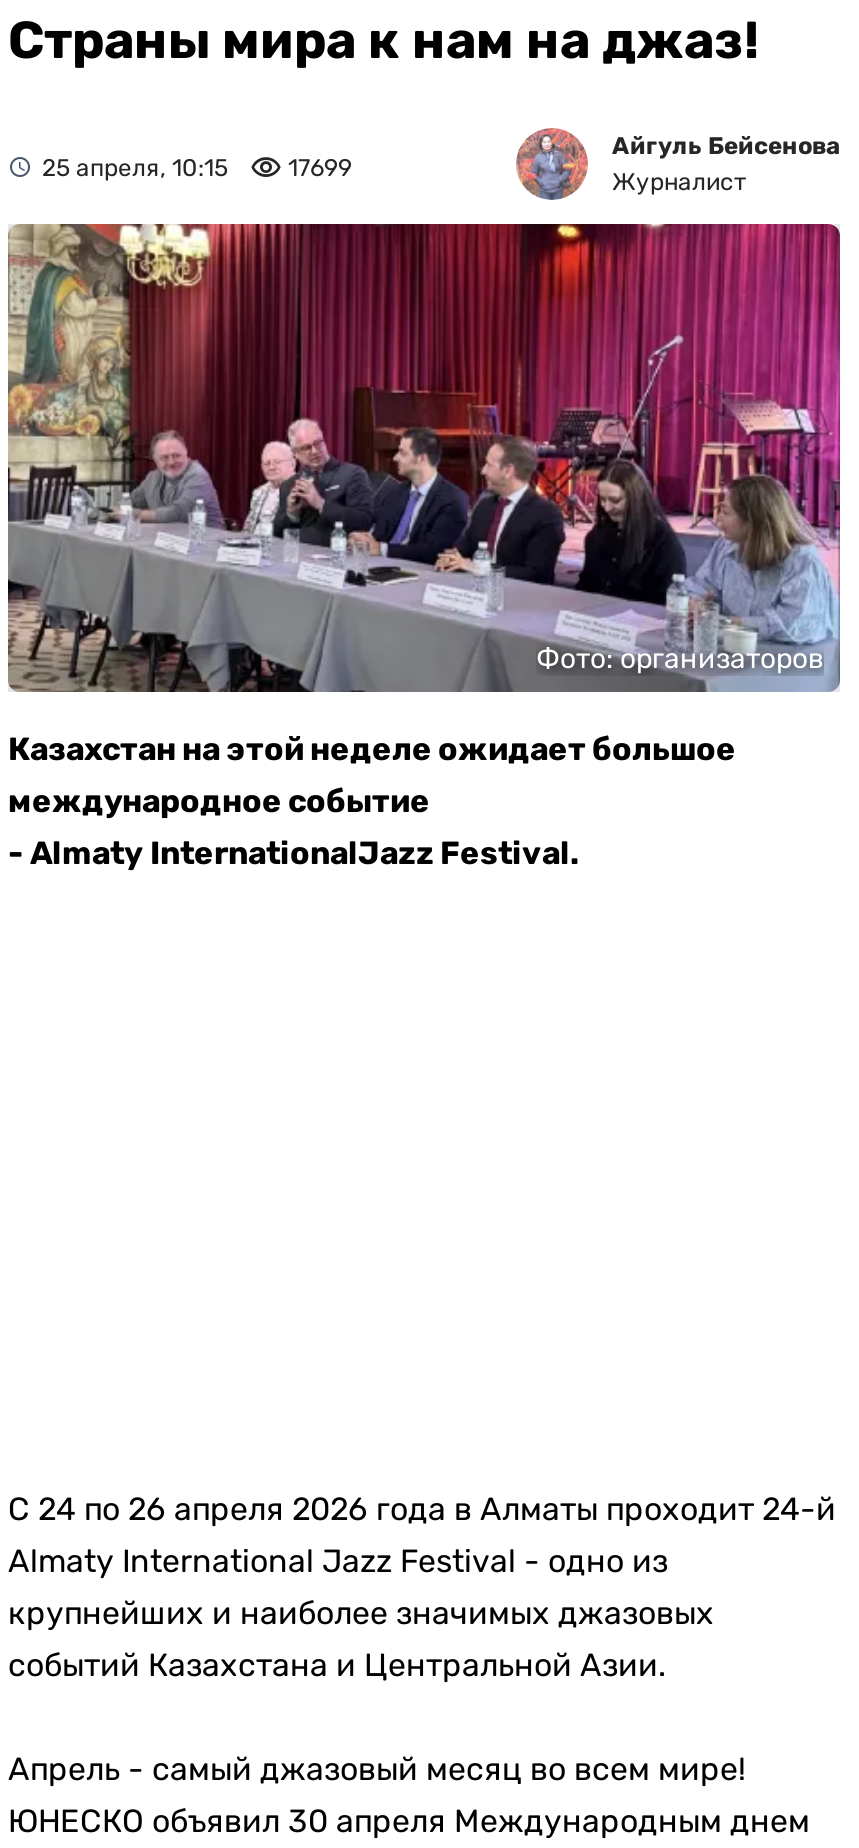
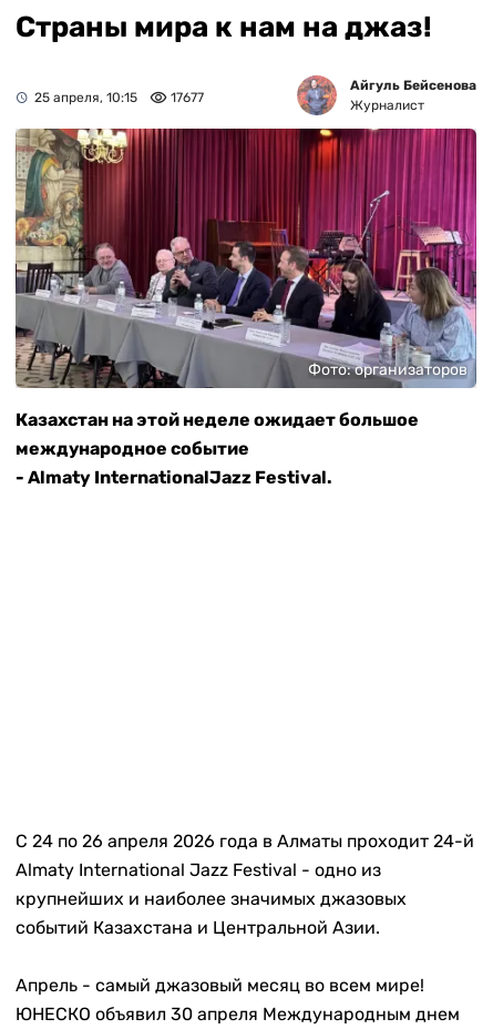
- 17699
+ 17677
